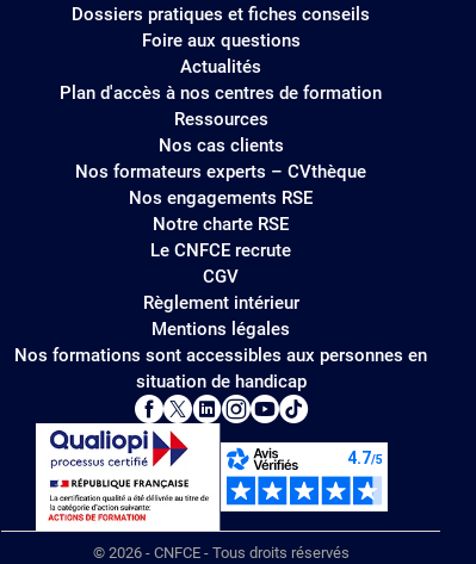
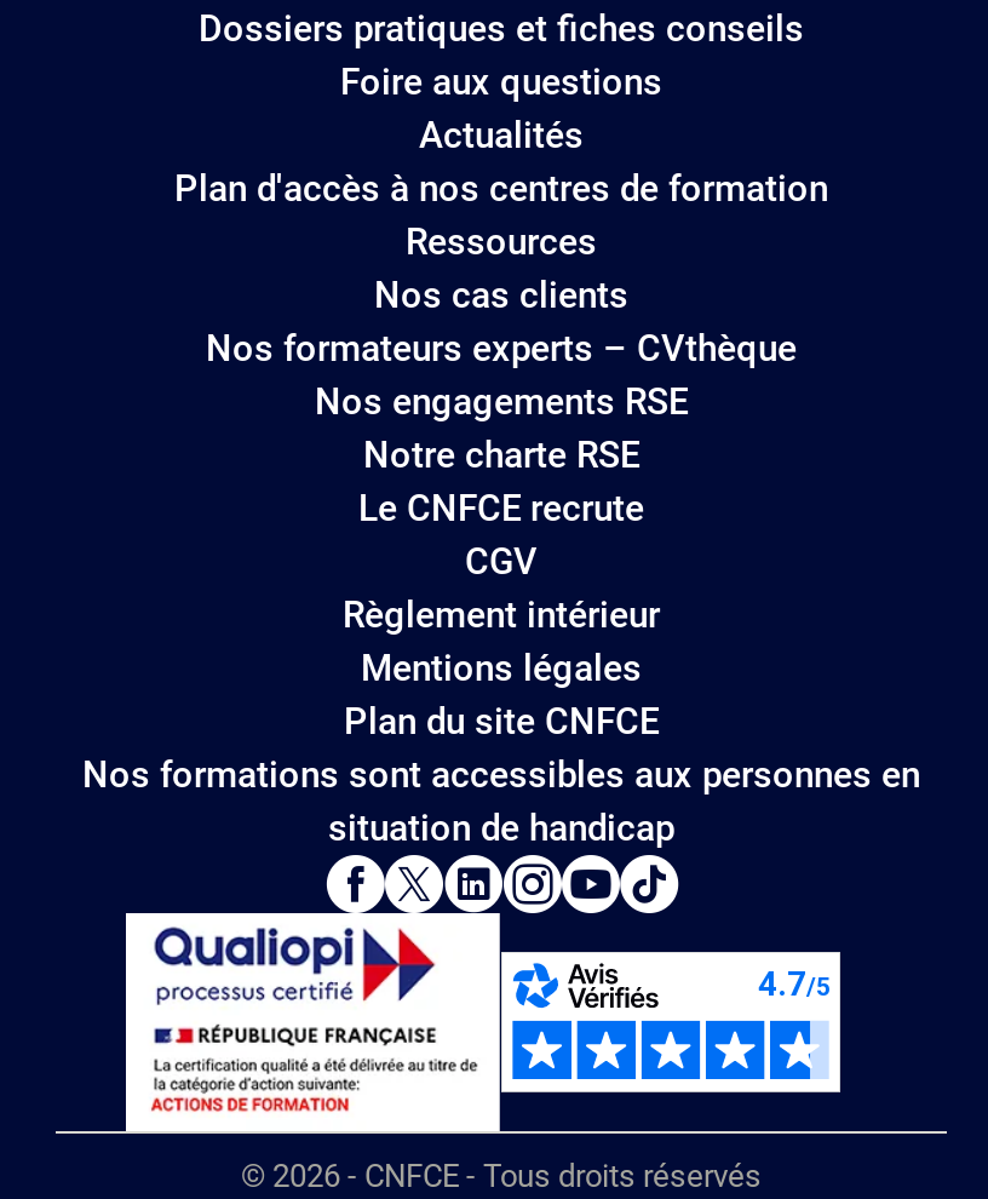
+ Plan du site CNFCE
